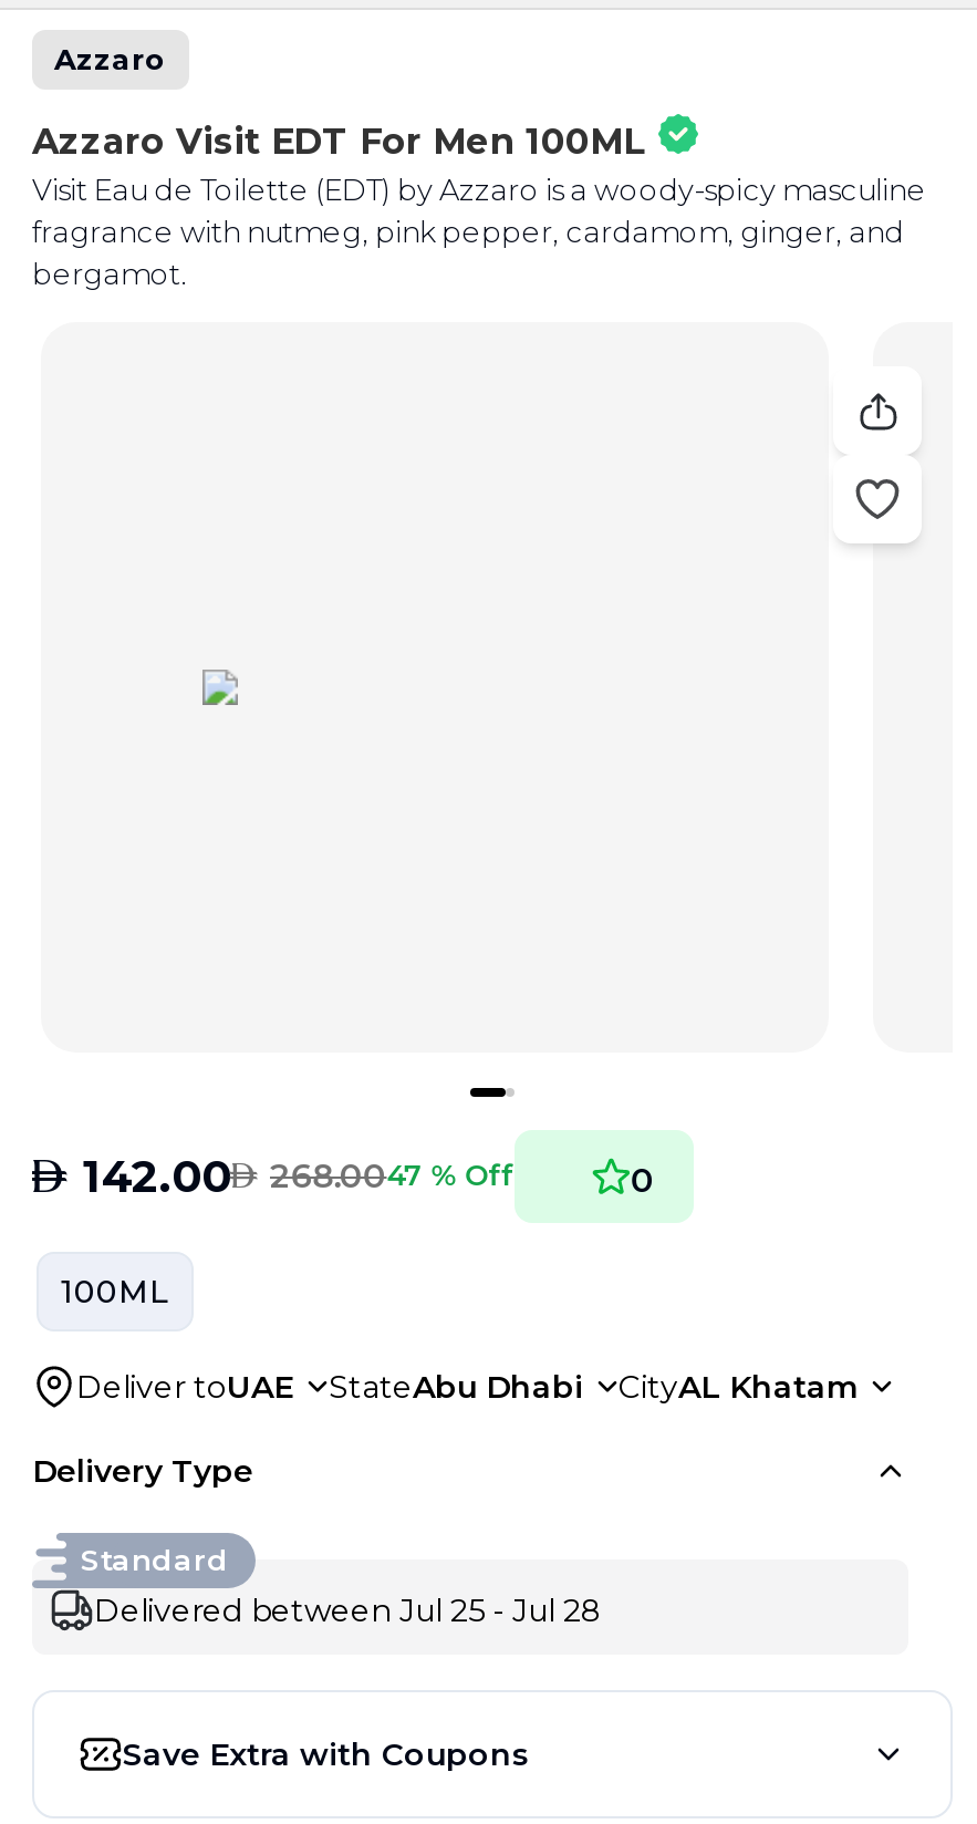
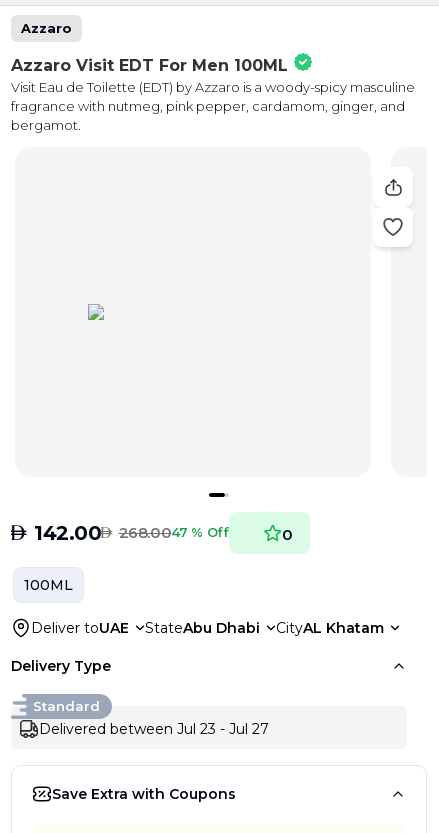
- Delivered between Jul 25 - Jul 28
+ Delivered between Jul 23 - Jul 27
